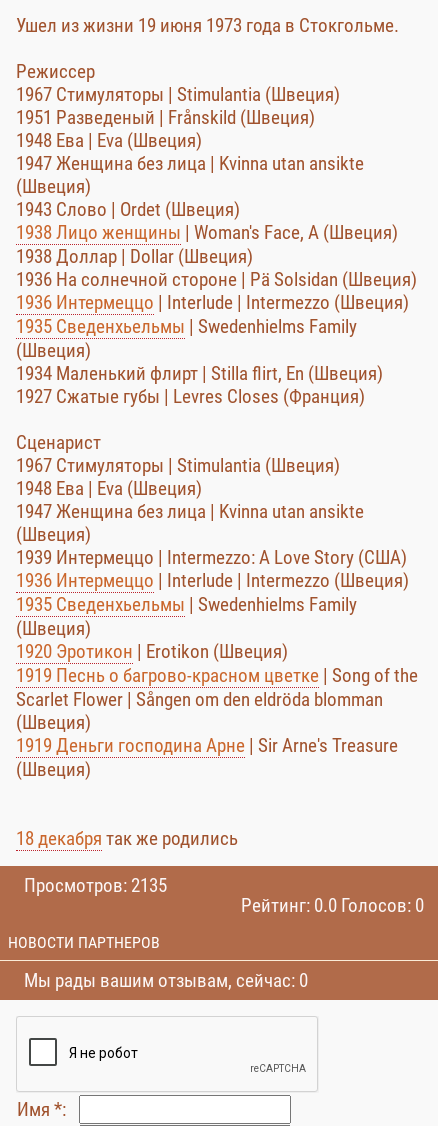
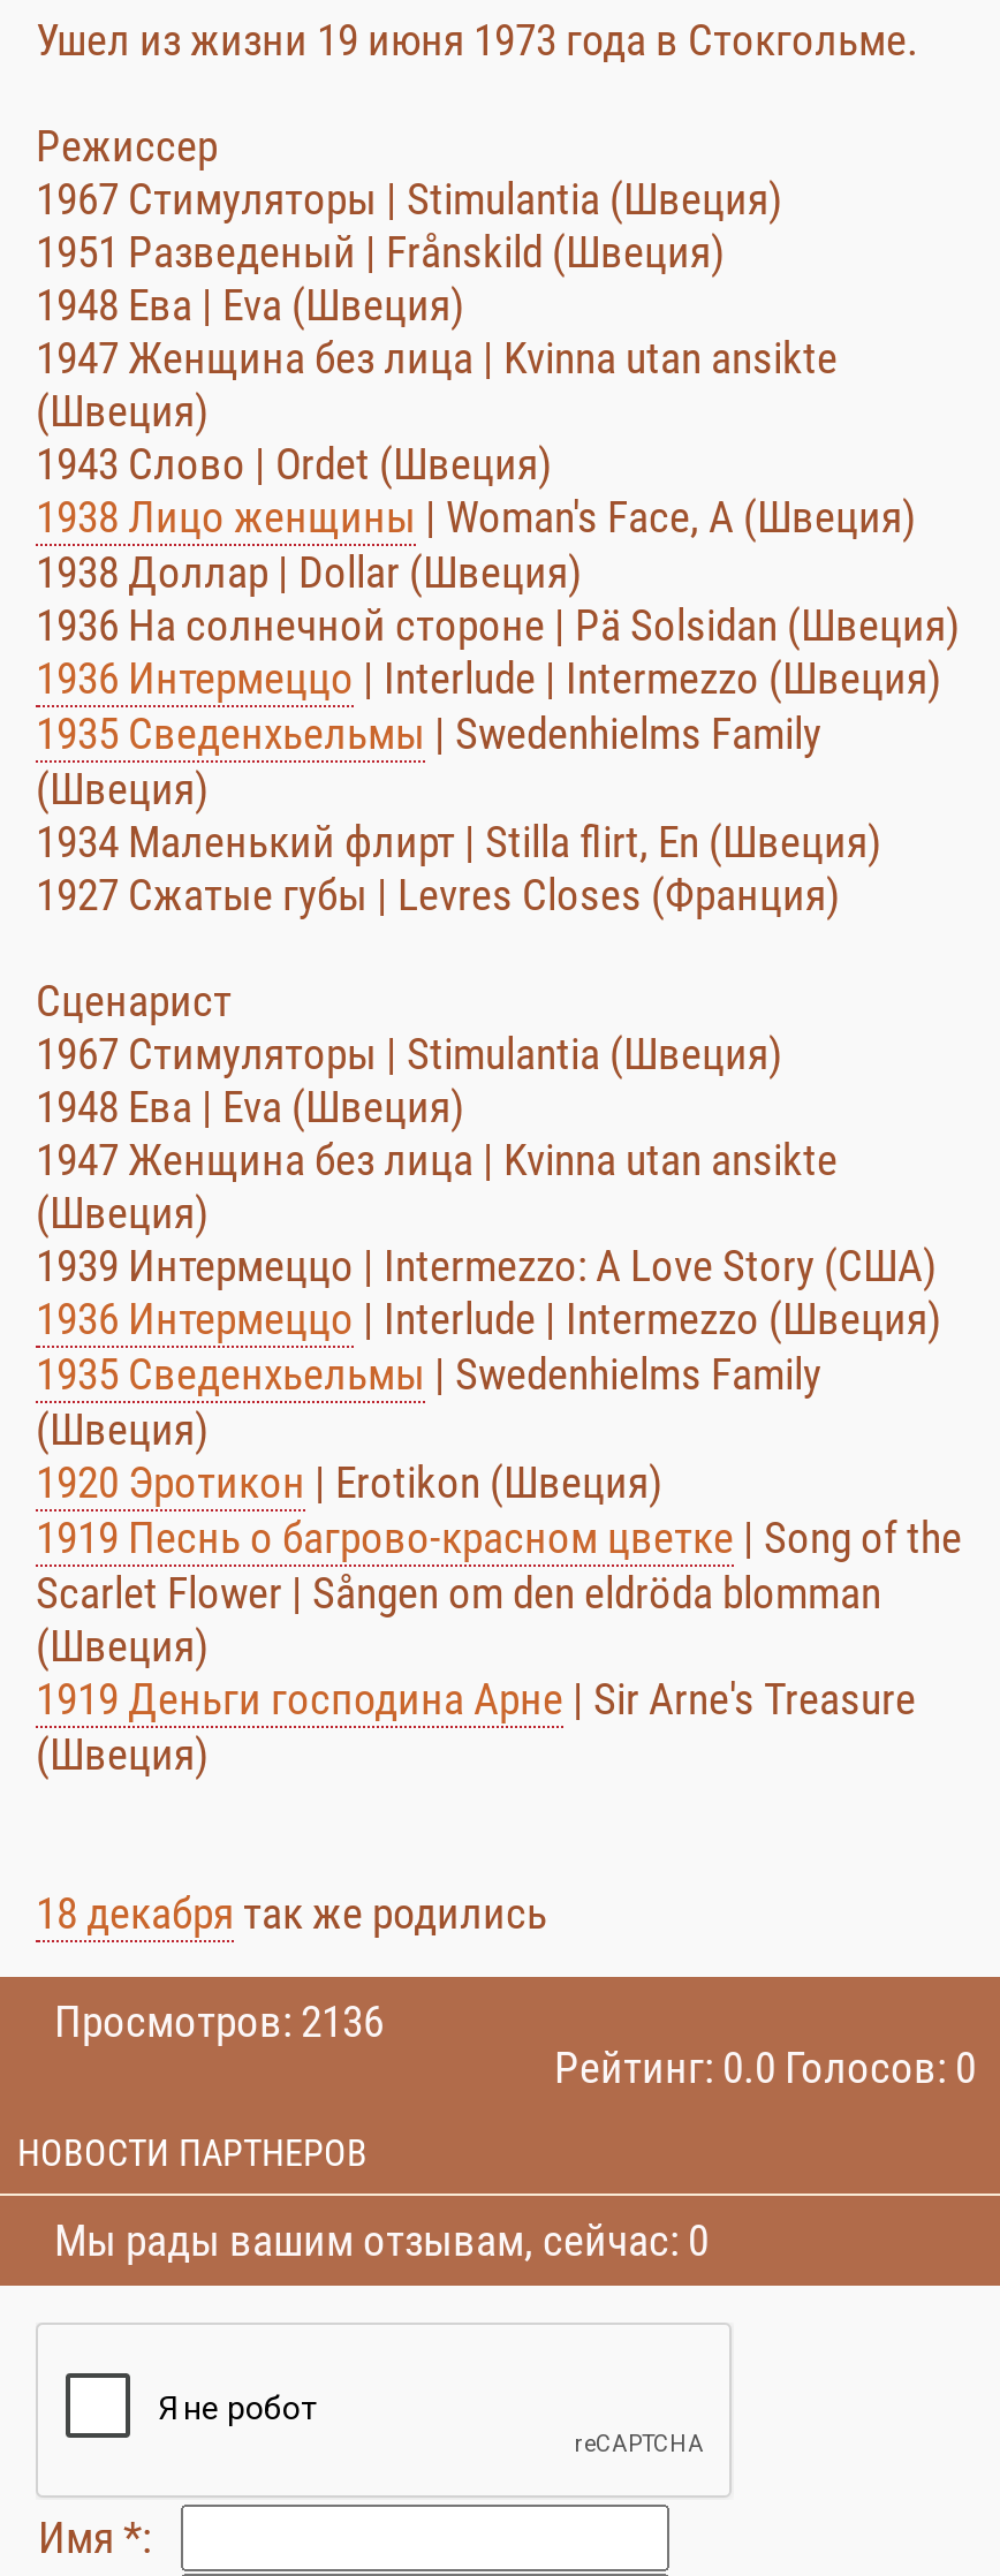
- Просмотров: 2135
+ Просмотров: 2136
